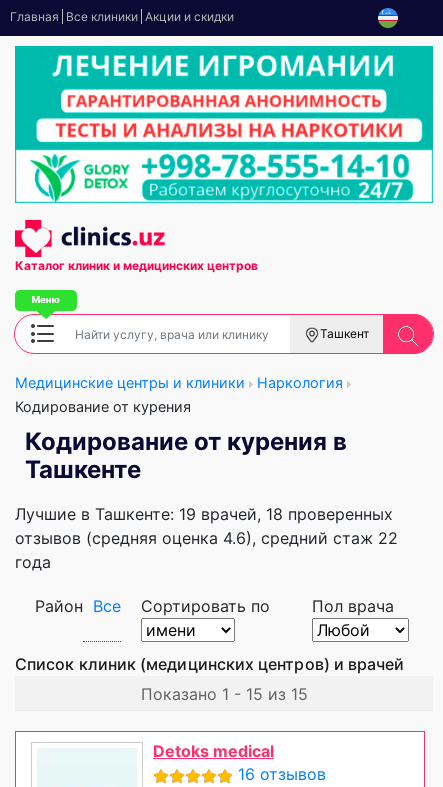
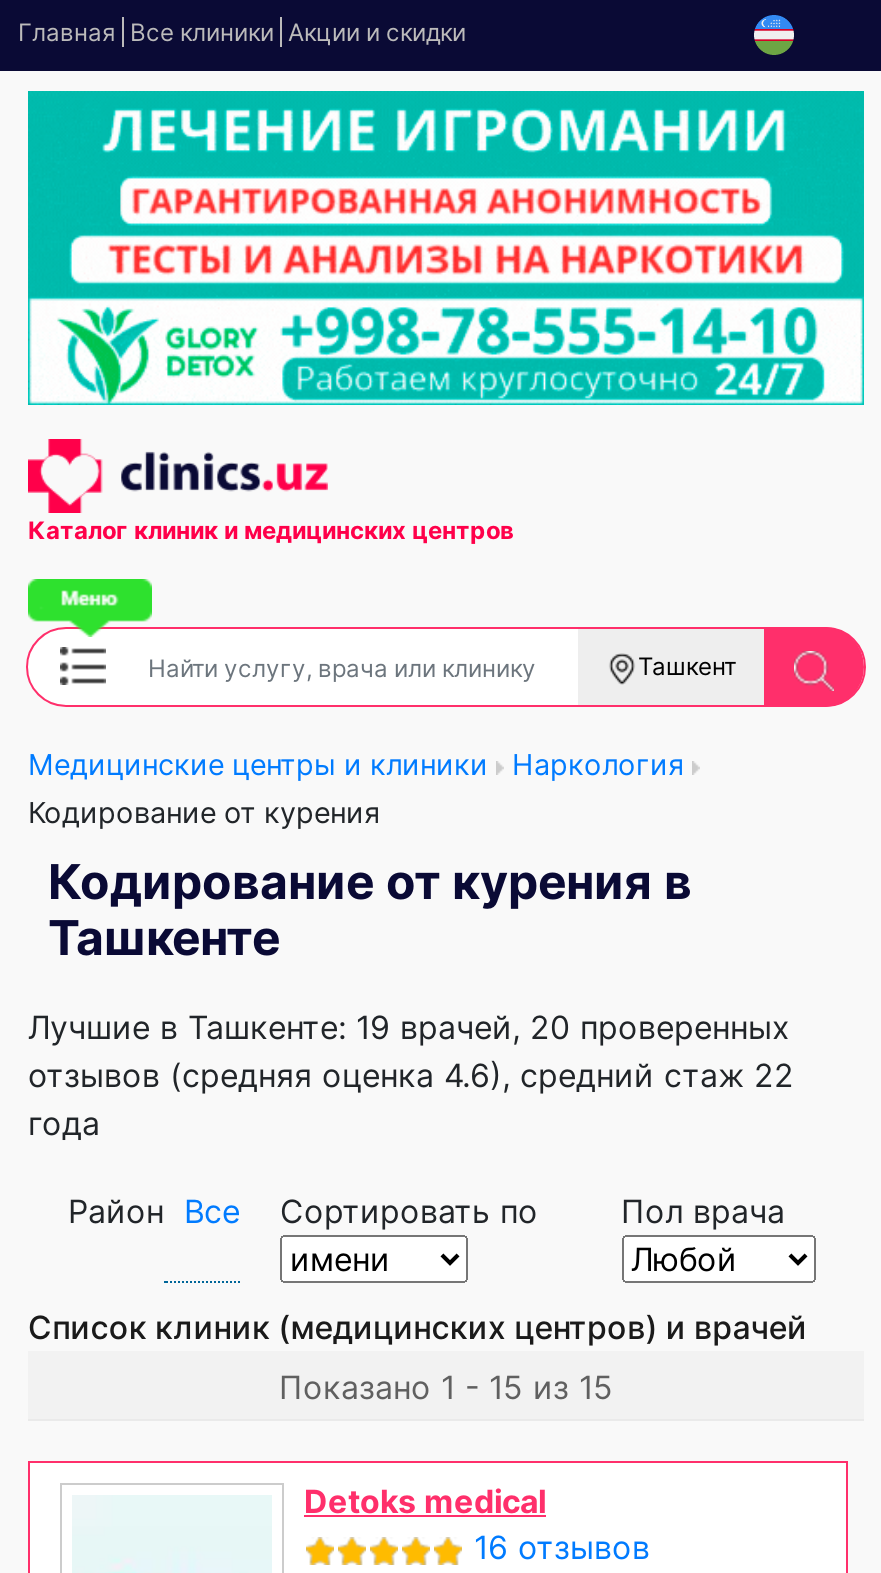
- Лучшие в Ташкенте: 19 врачей, 18 проверенных
+ Лучшие в Ташкенте: 19 врачей, 20 проверенных
